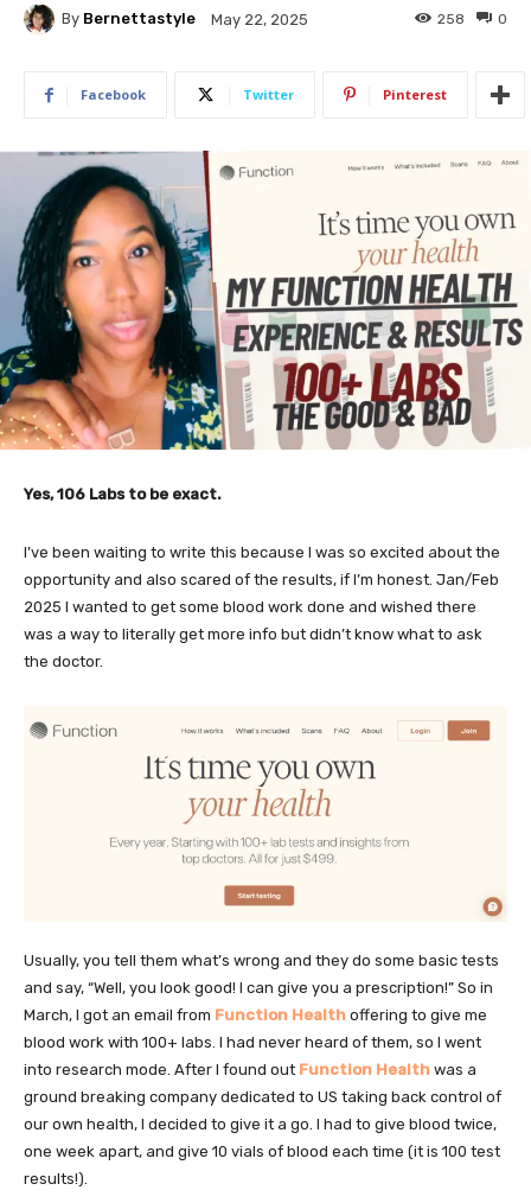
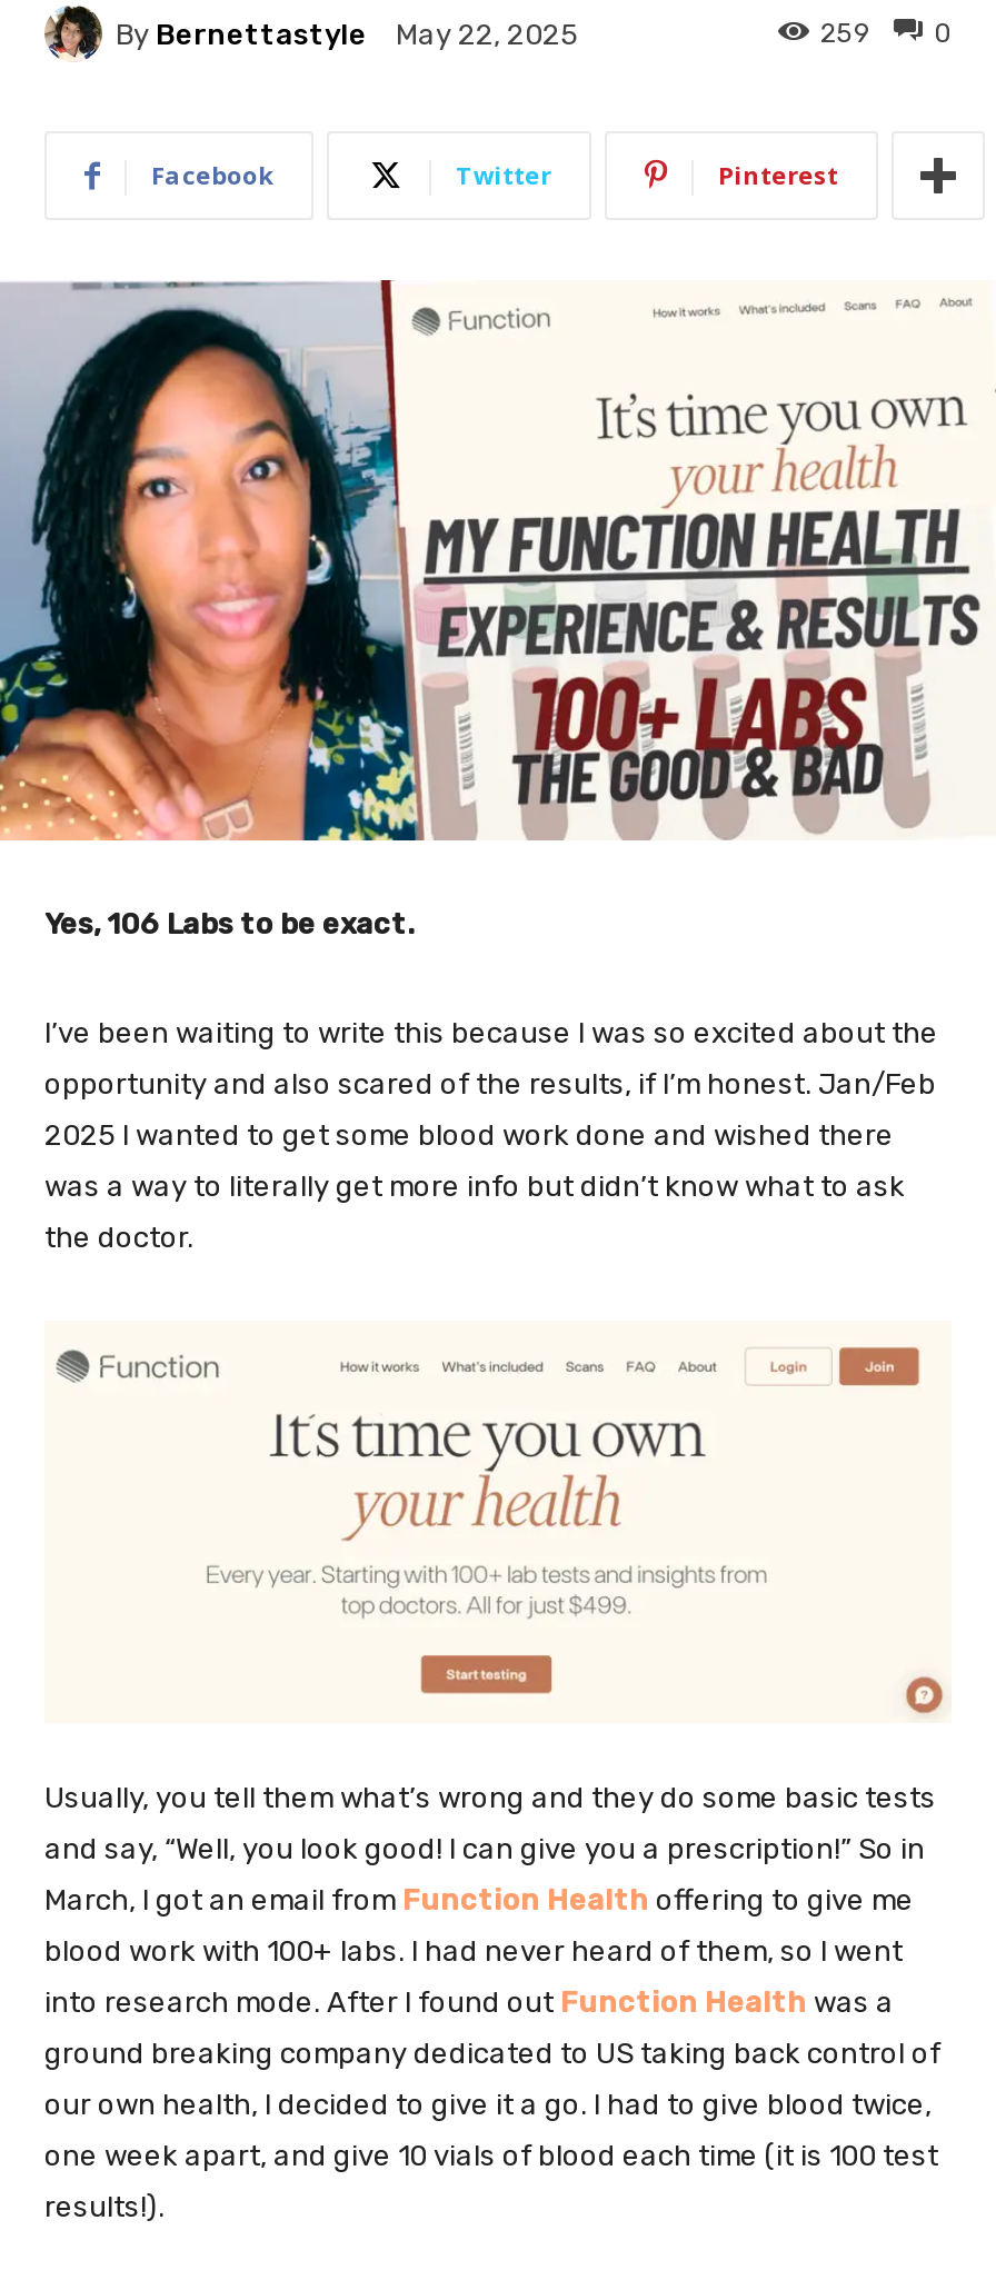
- 258 0
+ 259 0
